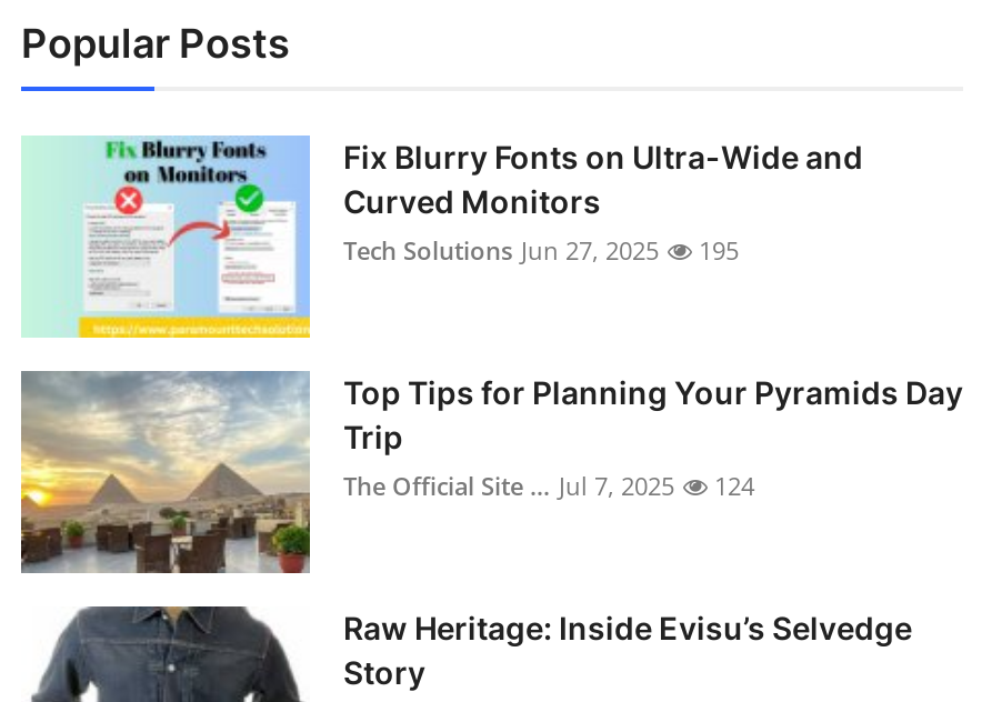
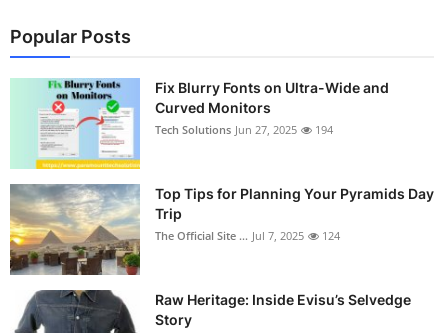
- Tech Solutions Jun 27, 2025 195
+ Tech Solutions Jun 27, 2025 194
